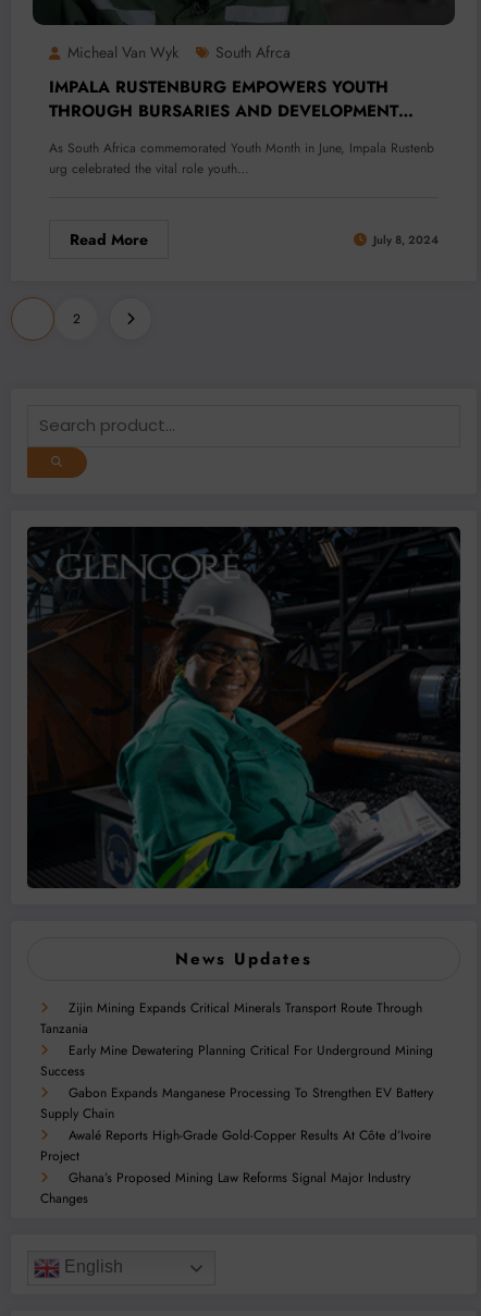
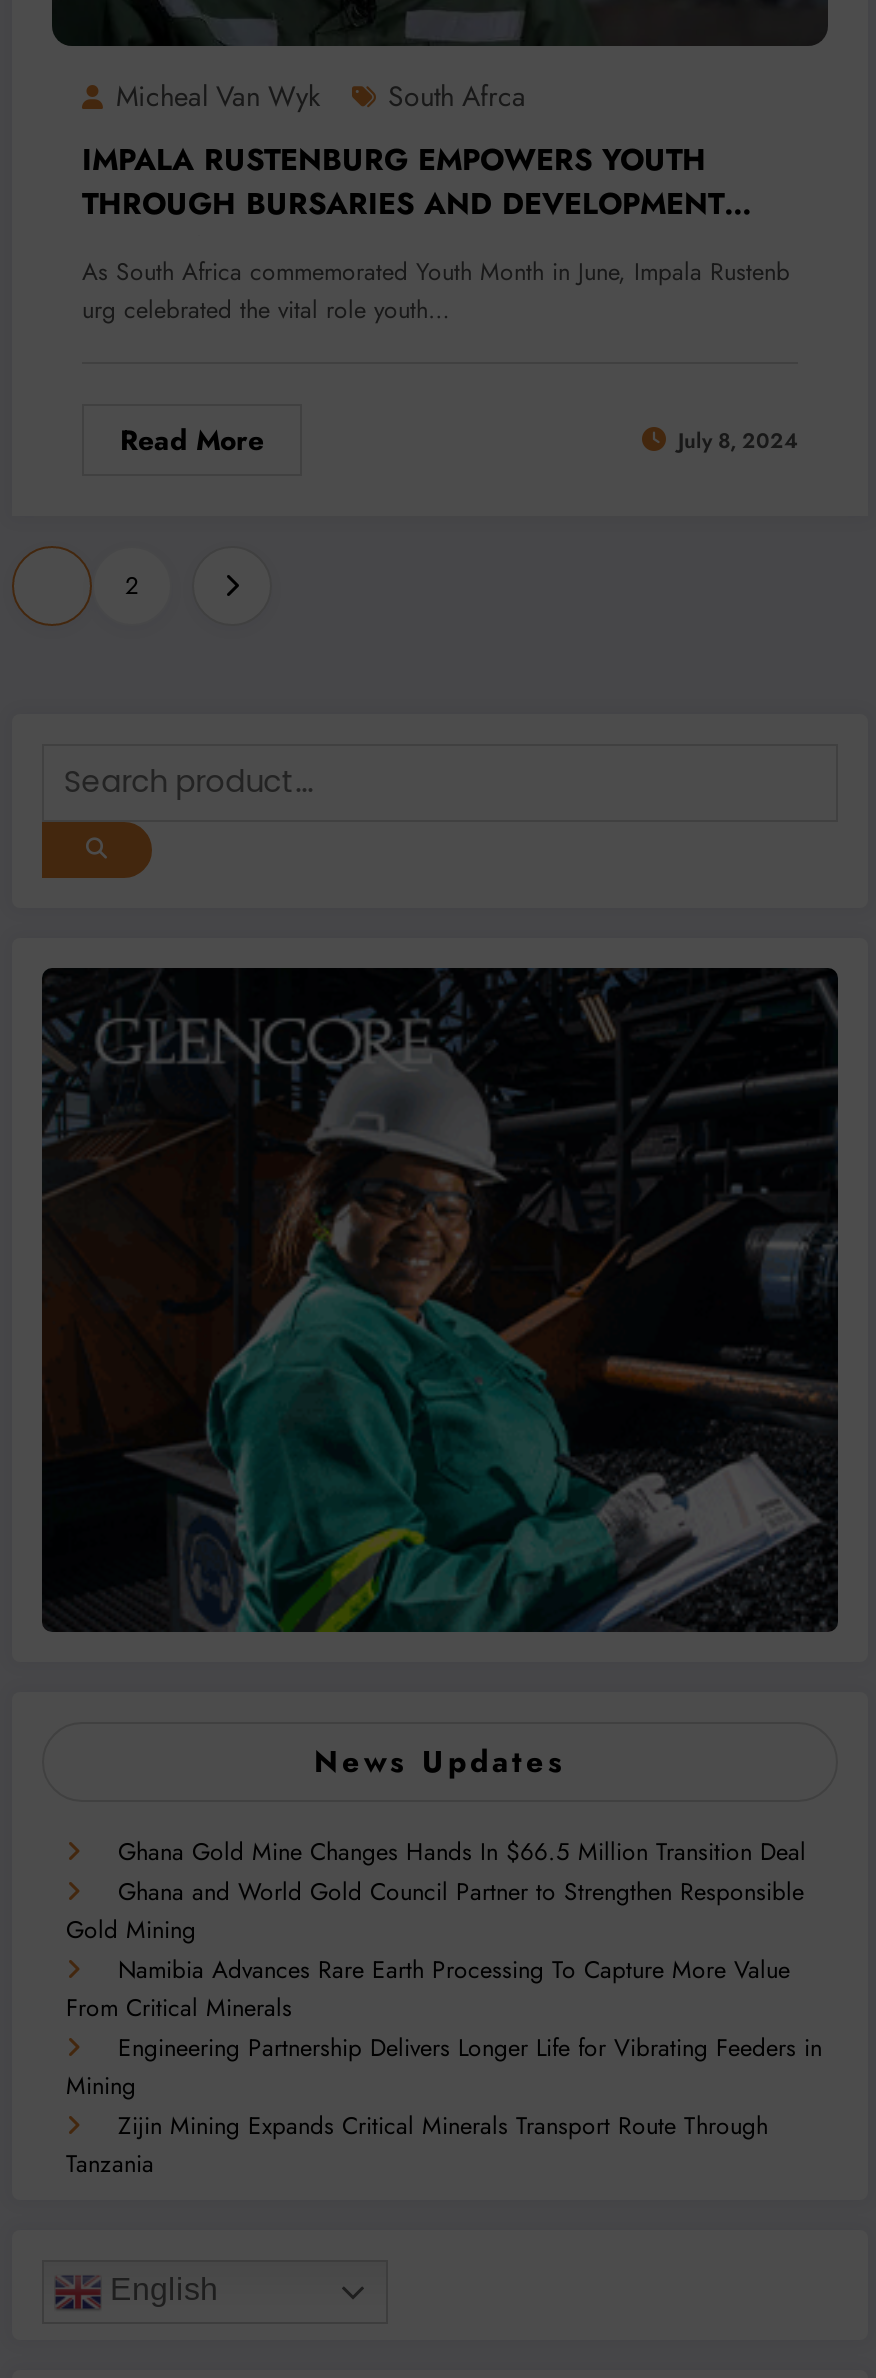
+ Ghana Gold Mine Changes Hands In $66.5 Million Transition Deal
+ Ghana and World Gold Council Partner to Strengthen Responsible
+ Gold Mining
+ Namibia Advances Rare Earth Processing To Capture More Value
+ From Critical Minerals
+ Engineering Partnership Delivers Longer Life for Vibrating Feeders in
+ Mining

moved down: Zijin Mining Expands Critical Minerals Transport Route Through | Tanzania

- Early Mine Dewatering Planning Critical For Underground Mining
- Success
- Gabon Expands Manganese Processing To Strengthen EV Battery
- Supply Chain
- Awalé Reports High-Grade Gold-Copper Results At Côte d’Ivoire
- Project
- Ghana’s Proposed Mining Law Reforms Signal Major Industry
- Changes
